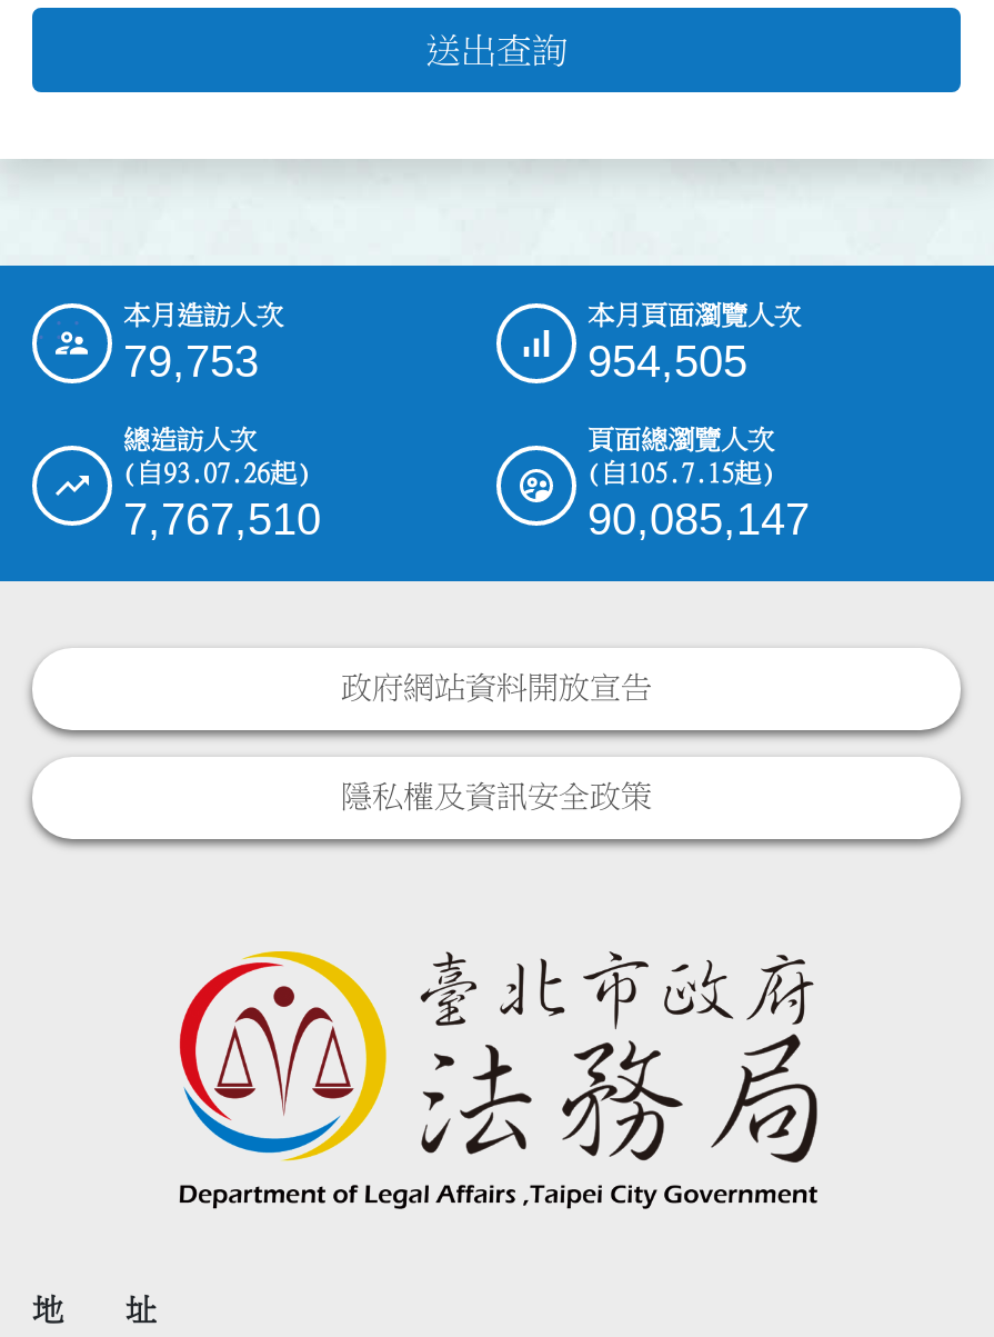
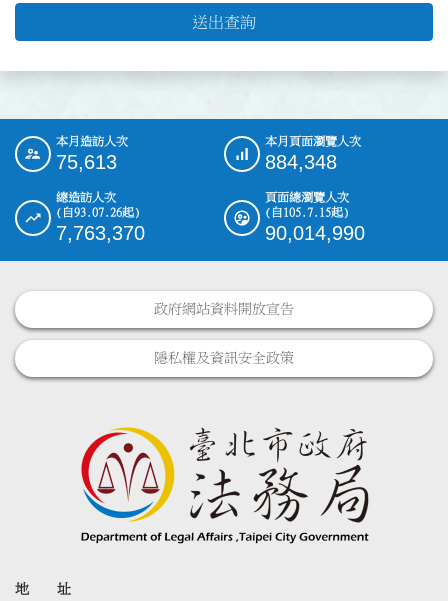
- 79,753
+ 75,613

- 954,505
+ 884,348

- 7,767,510
+ 7,763,370

- 90,085,147
+ 90,014,990
